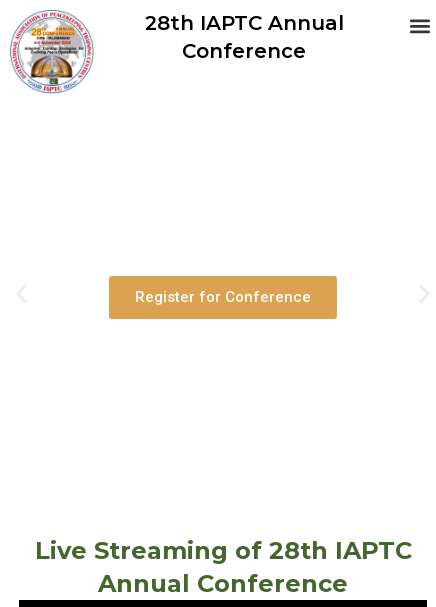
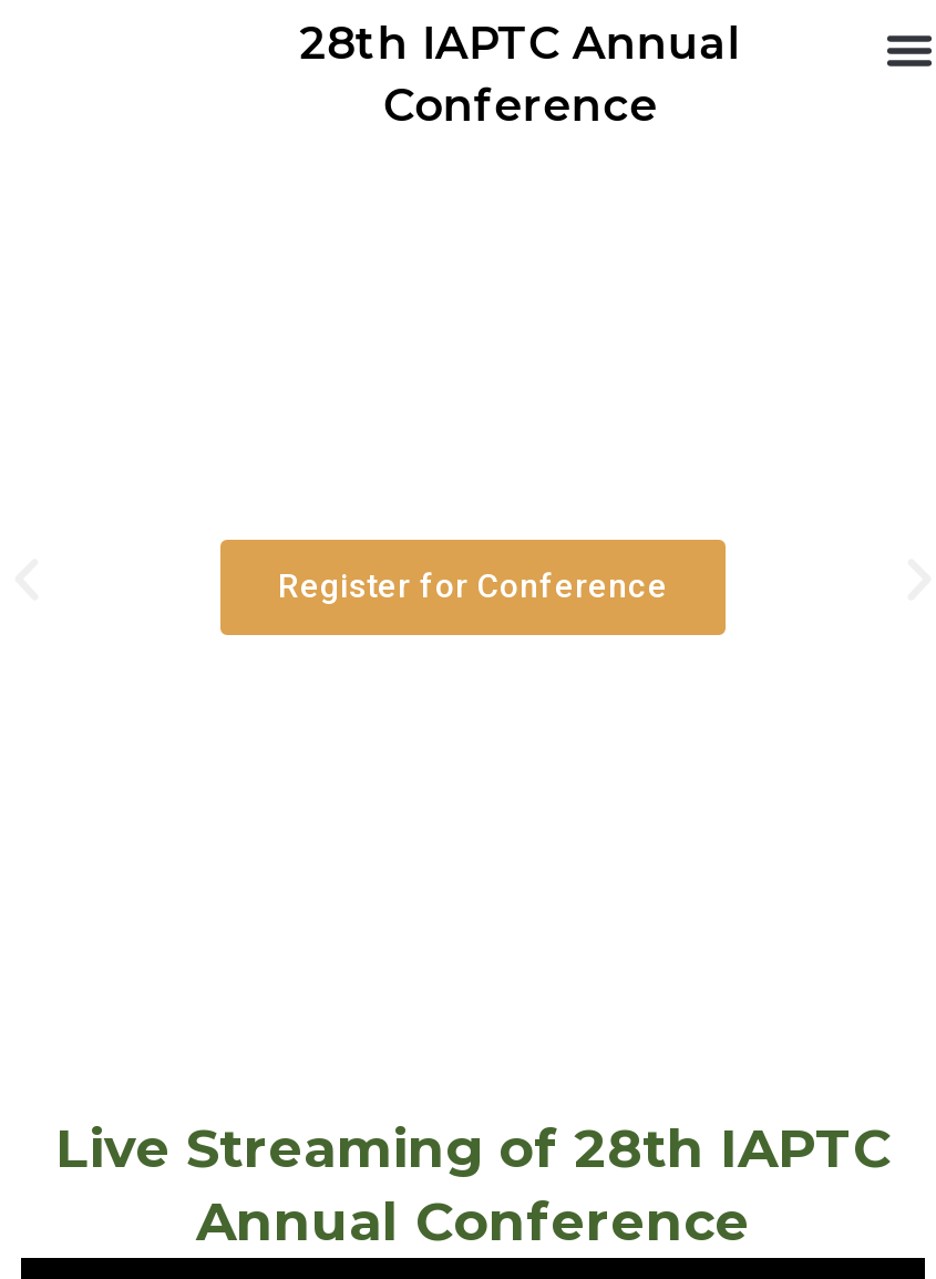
- [image]
